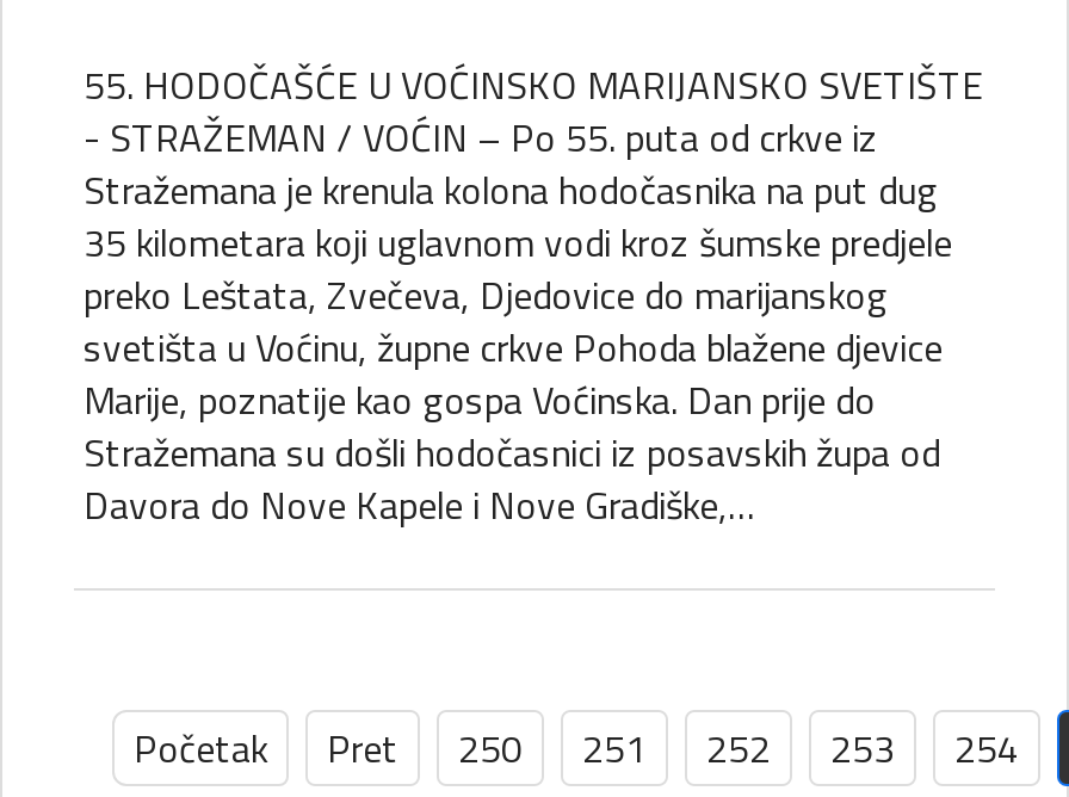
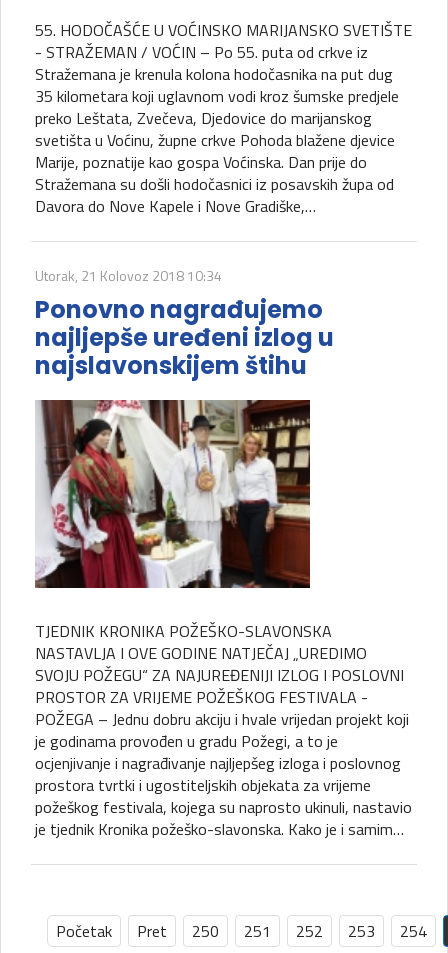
+ [image]
+ TJEDNIK KRONIKA POŽEŠKO-SLAVONSKA
+ NASTAVLJA I OVE GODINE NATJEČAJ „UREDIMO
+ SVOJU POŽEGU“ ZA NAJUREĐENIJI IZLOG I POSLOVNI
+ PROSTOR ZA VRIJEME POŽEŠKOG FESTIVALA -
+ POŽEGA – Jednu dobru akciju i hvale vrijedan projekt koji
+ je godinama provođen u gradu Požegi, a to je
+ ocjenjivanje i nagrađivanje najljepšeg izloga i poslovnog
+ prostora tvrtki i ugostiteljskih objekata za vrijeme
+ požeškog festivala, kojega su naprosto ukinuli, nastavio
+ je tjednik Kronika požeško-slavonska. Kako je i samim…

+ Utorak, 21 Kolovoz 2018 10:34
+ Ponovno nagrađujemo
+ najljepše uređeni izlog u
+ najslavonskijem štihu
